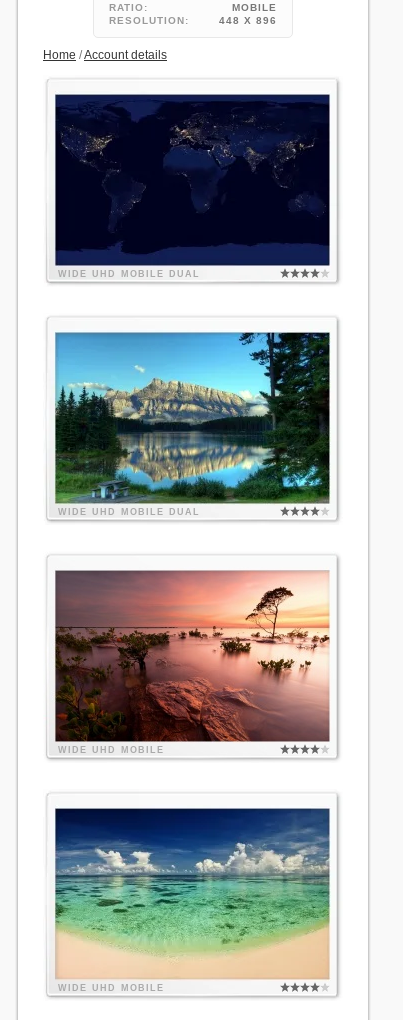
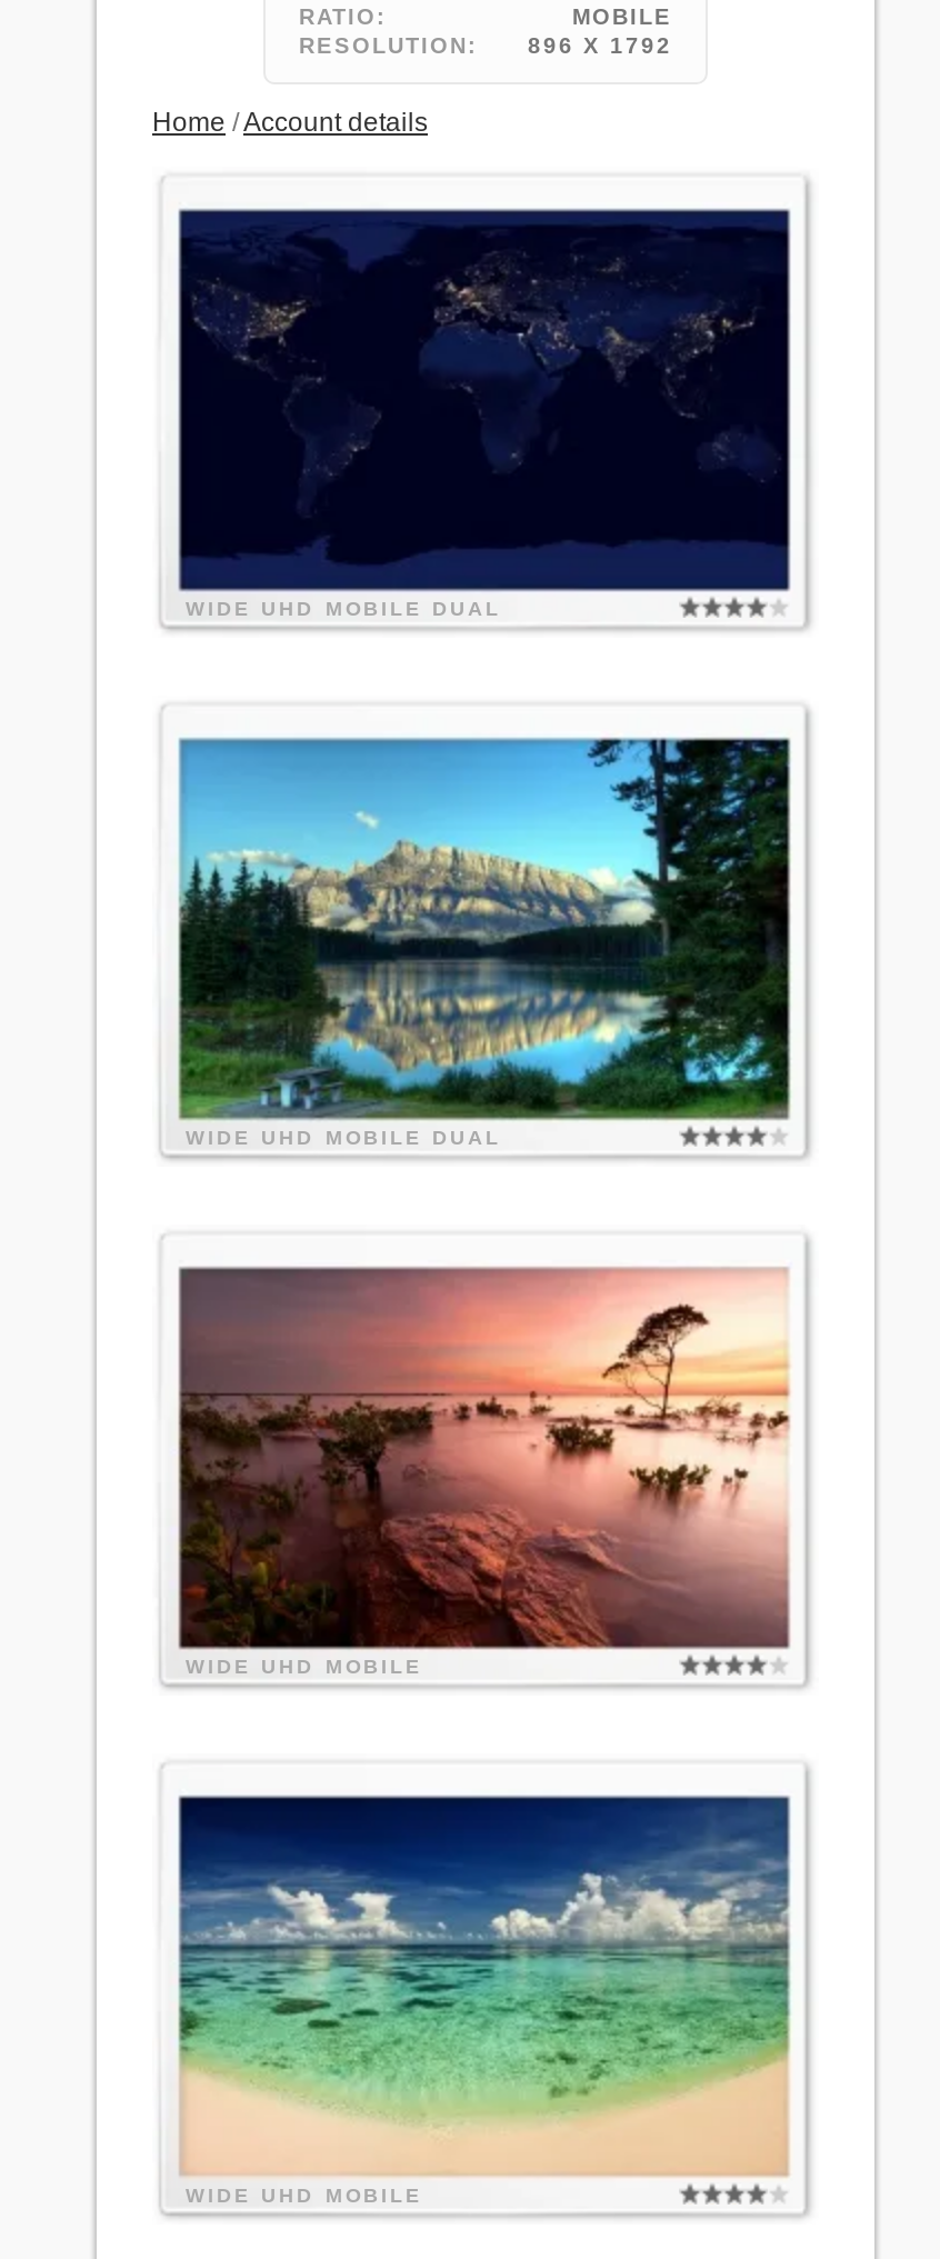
- 448 X 896
+ 896 X 1792
